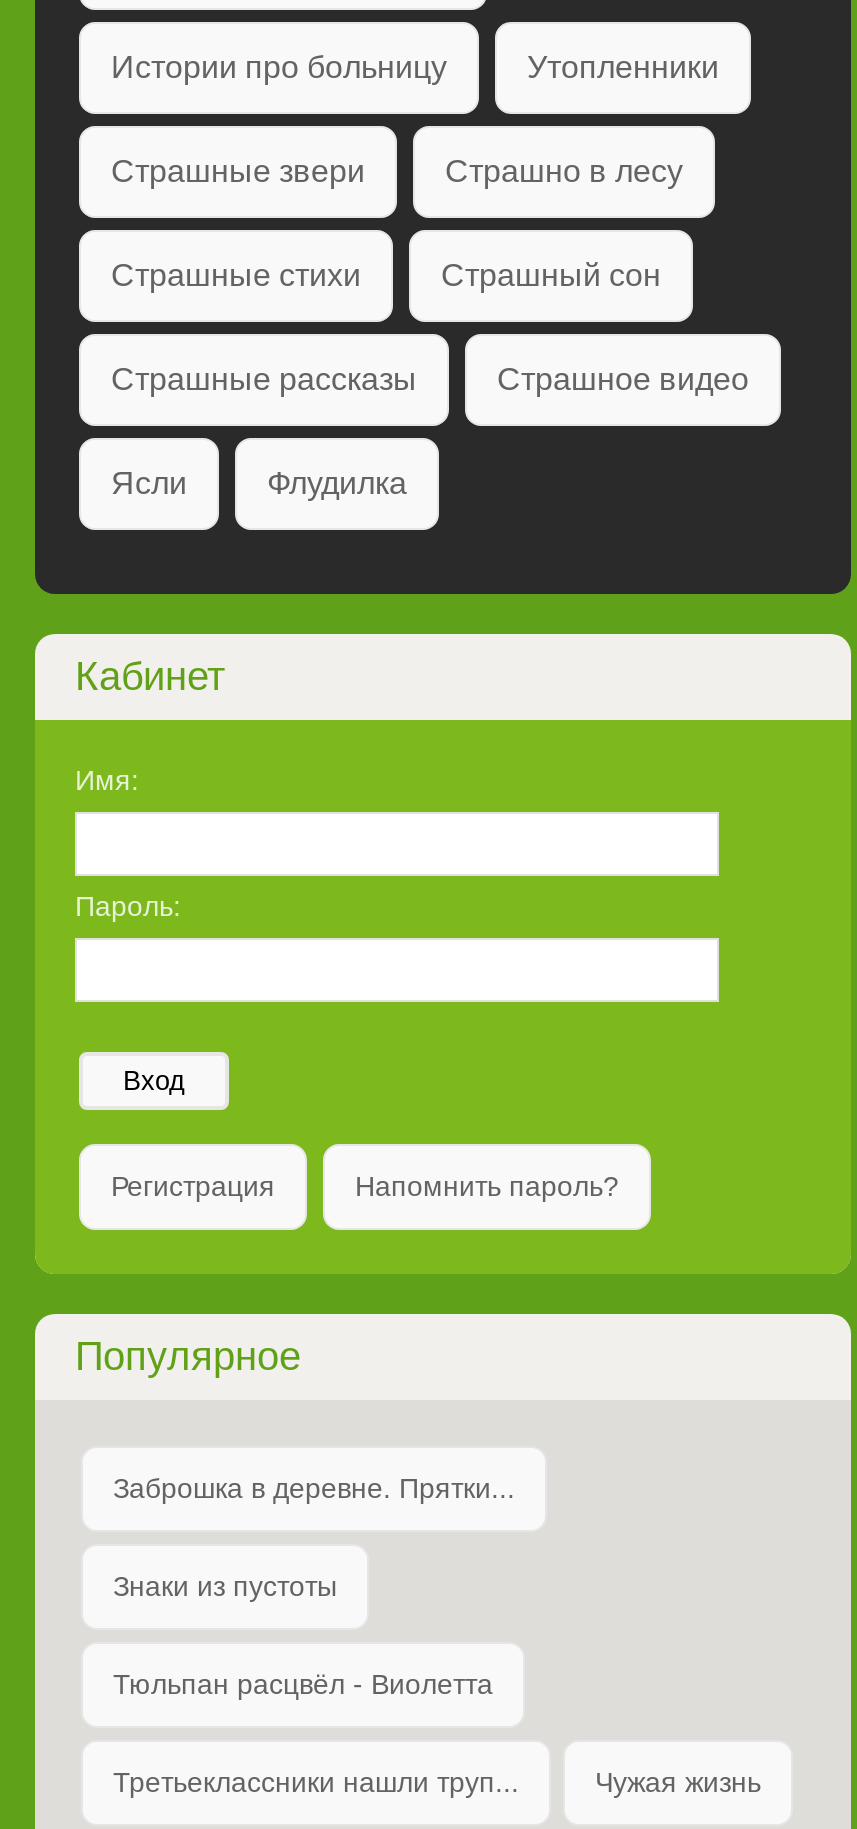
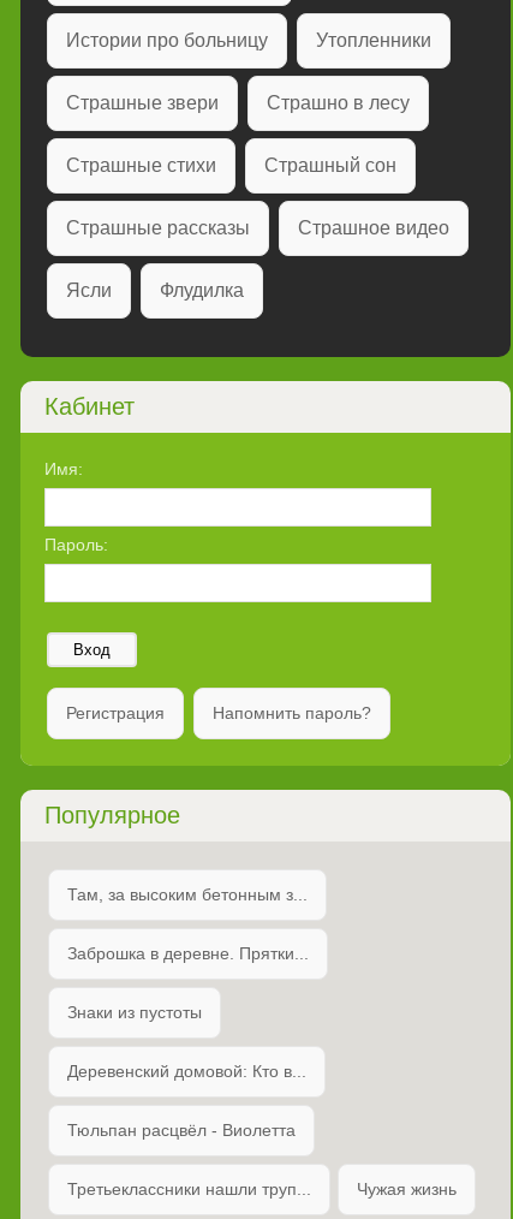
+ Там, за высоким бетонным з...

+ Деревенский домовой: Кто в...
